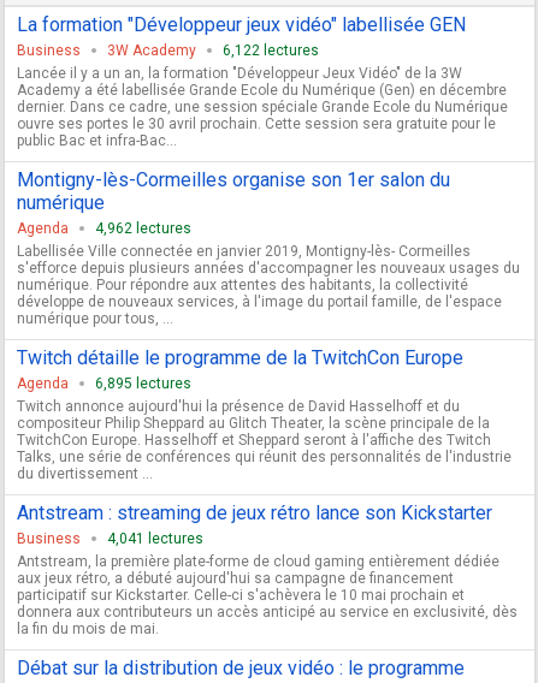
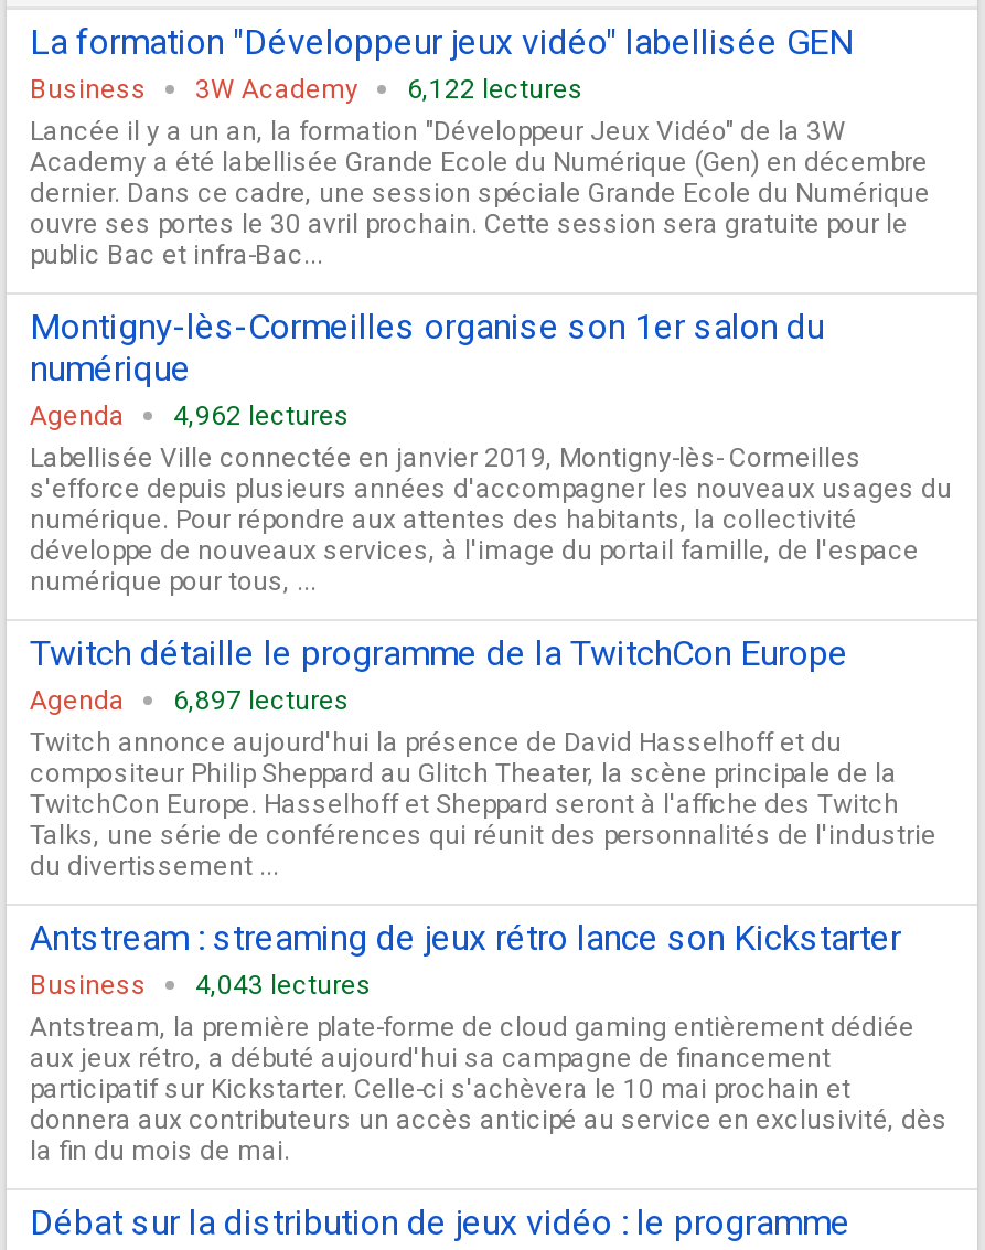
- Agenda 6,895 lectures
+ Agenda 6,897 lectures

- Business 4,041 lectures
+ Business 4,043 lectures
